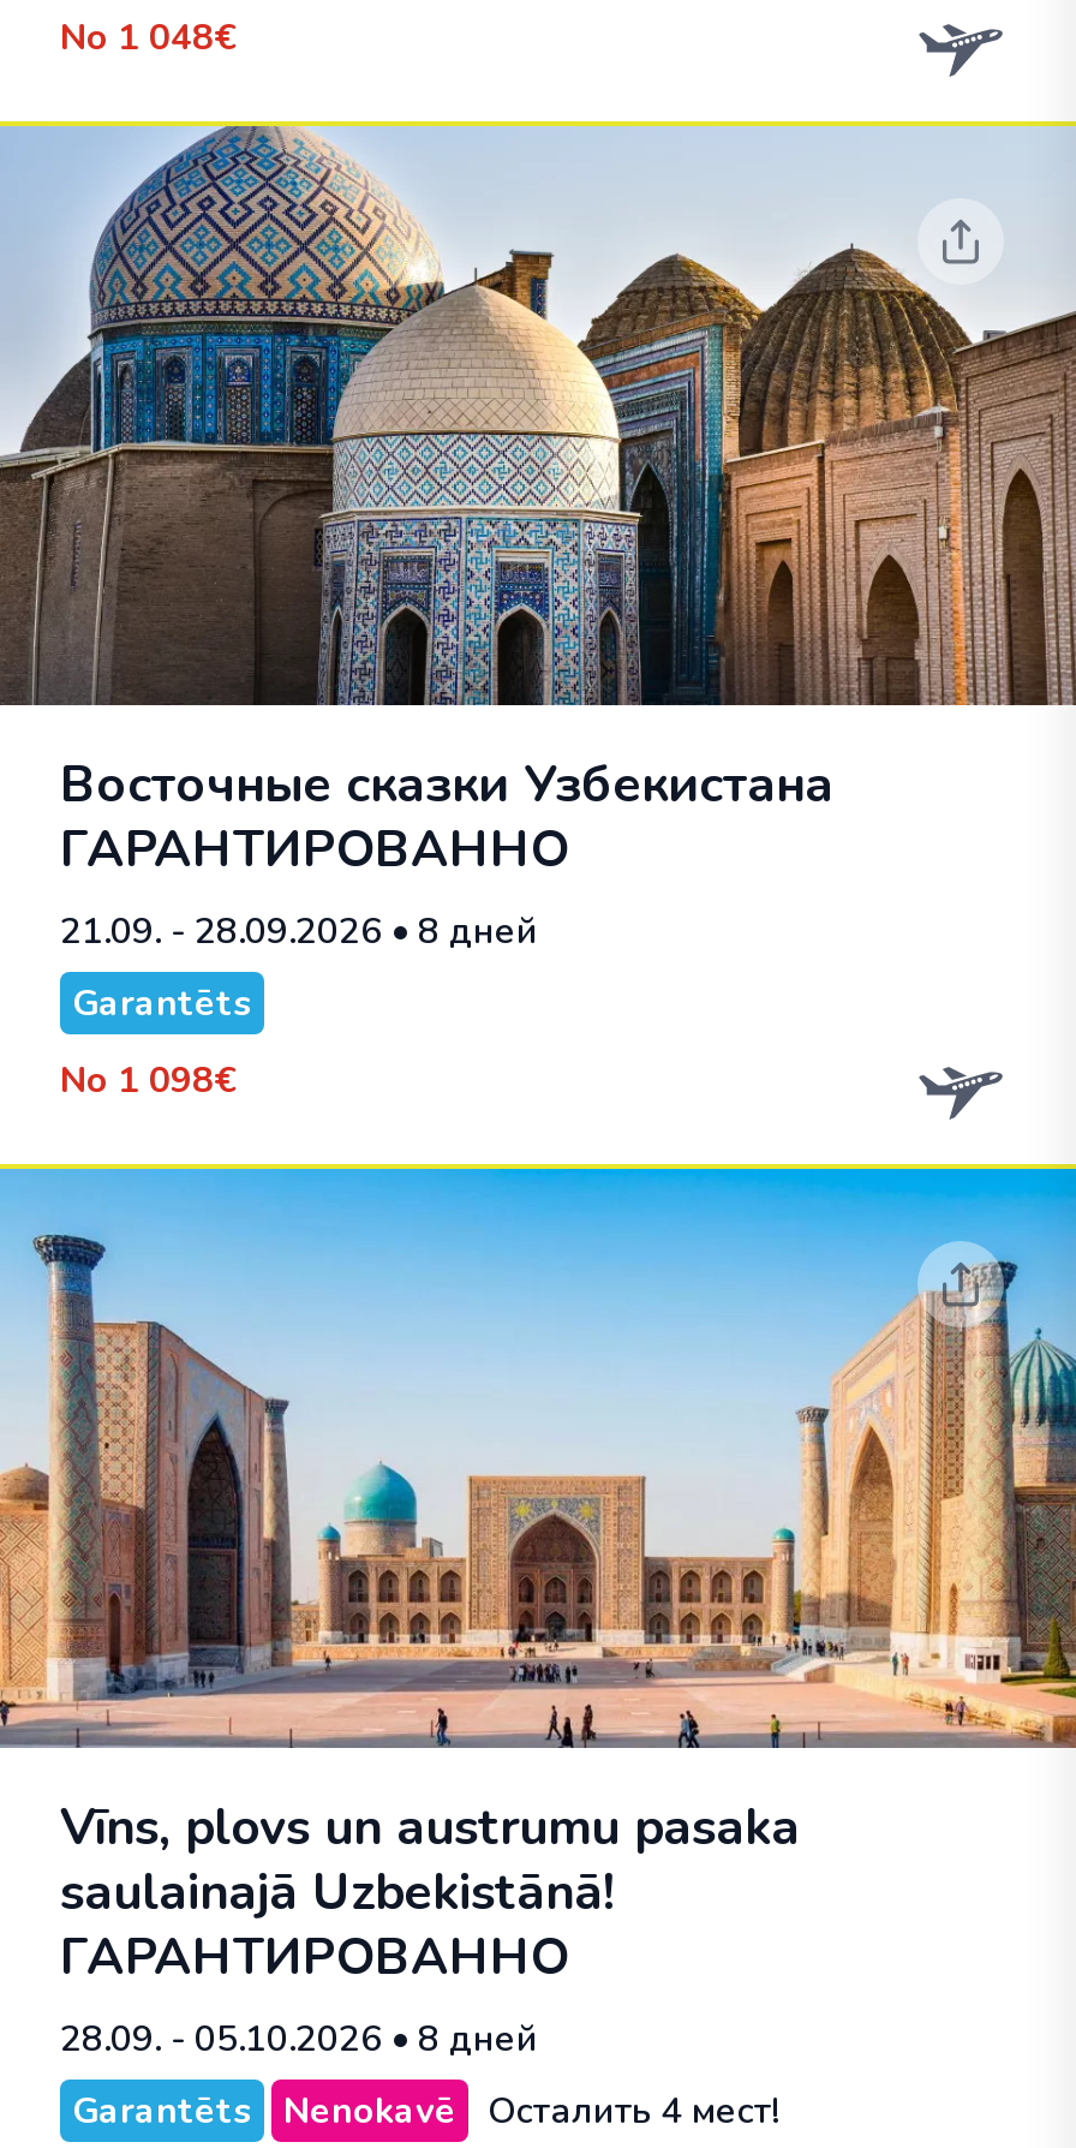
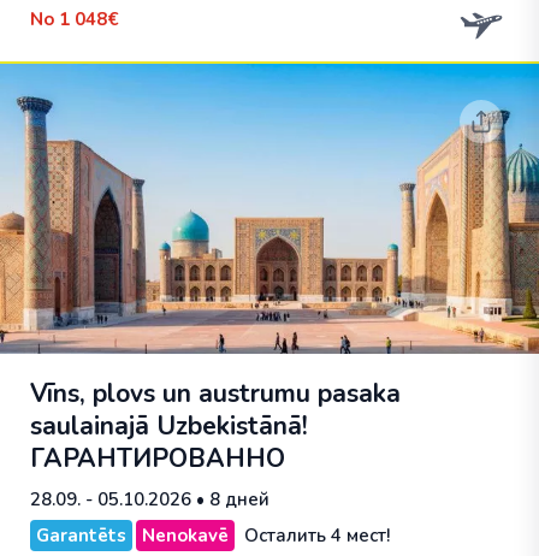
- [image]
- Восточные сказки Узбекистана
- ГАРАНТИРОВАННО
- 21.09. - 28.09.2026 • 8 дней
- Garantēts
- No 1 098€
